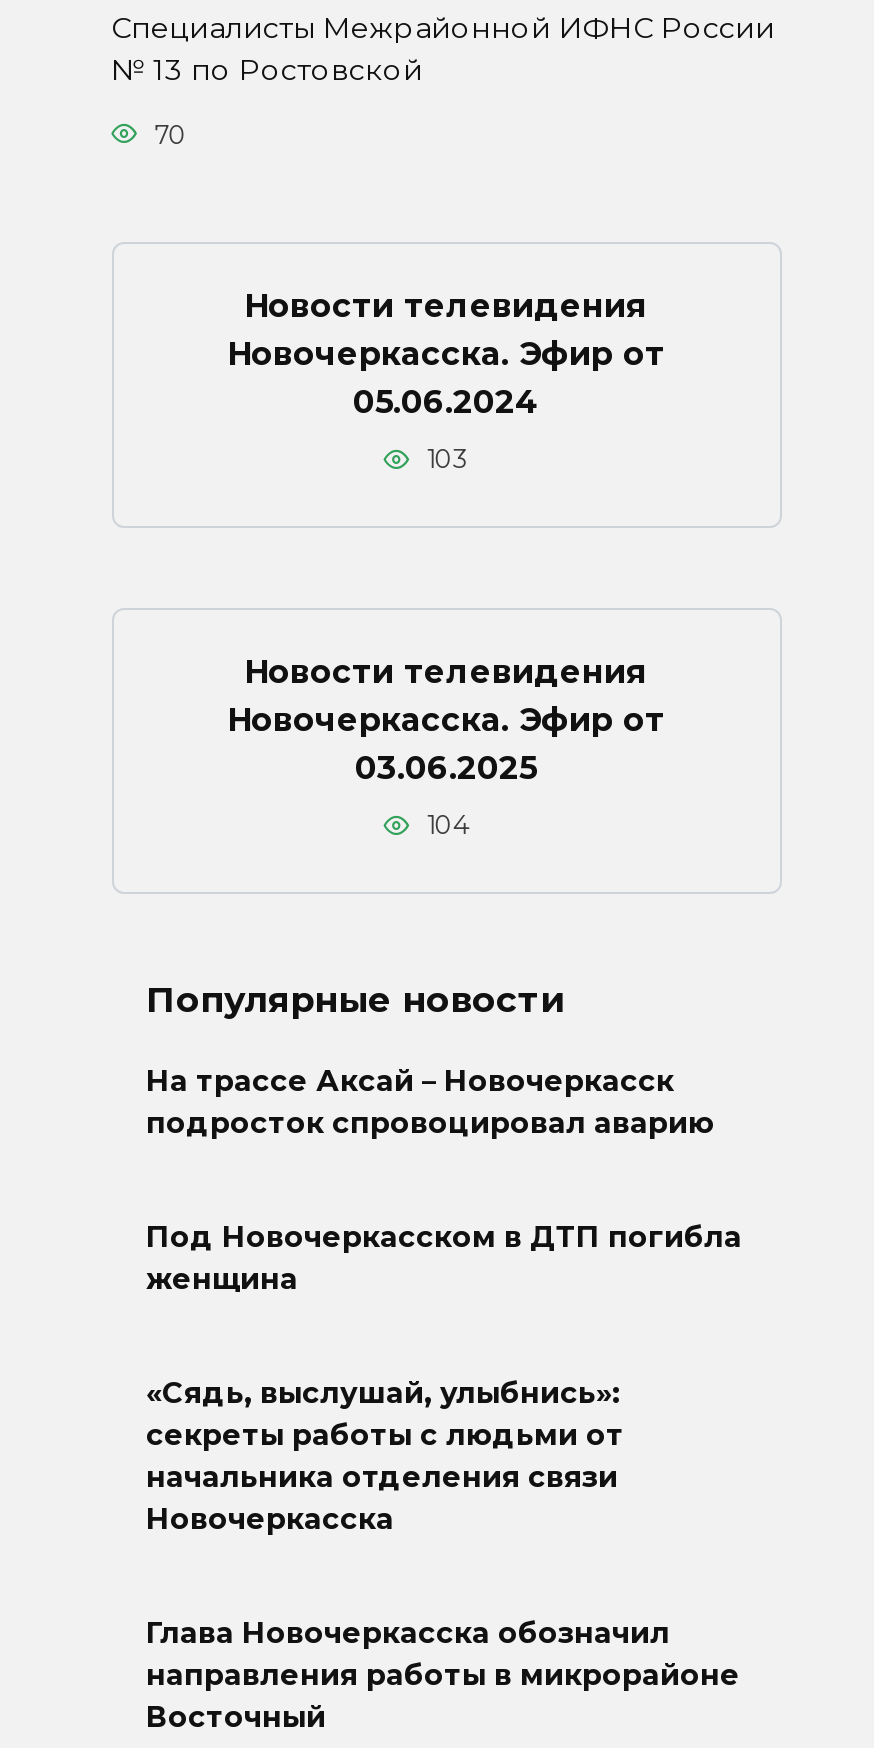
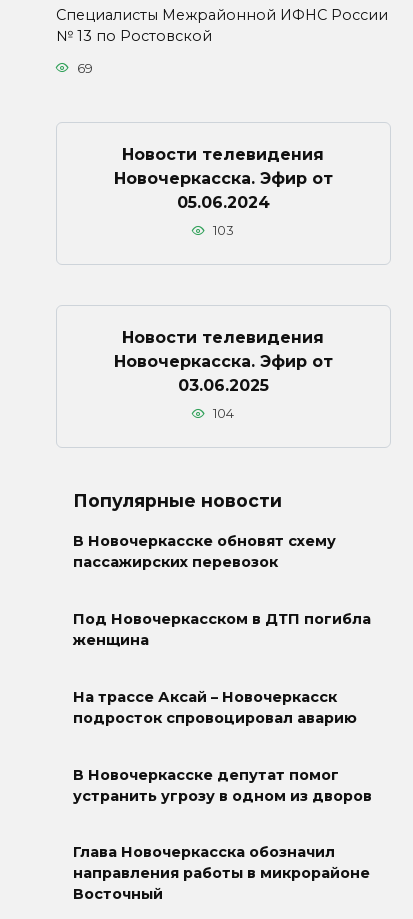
- 70
+ 69

+ В Новочеркасске обновят схему
+ пассажирских перевозок

moved down: На трассе Аксай – Новочеркасск | подросток спровоцировал аварию

- «Сядь, выслушай, улыбнись»:
- секреты работы с людьми от
- начальника отделения связи
- Новочеркасска
+ В Новочеркасске депутат помог
+ устранить угрозу в одном из дворов
